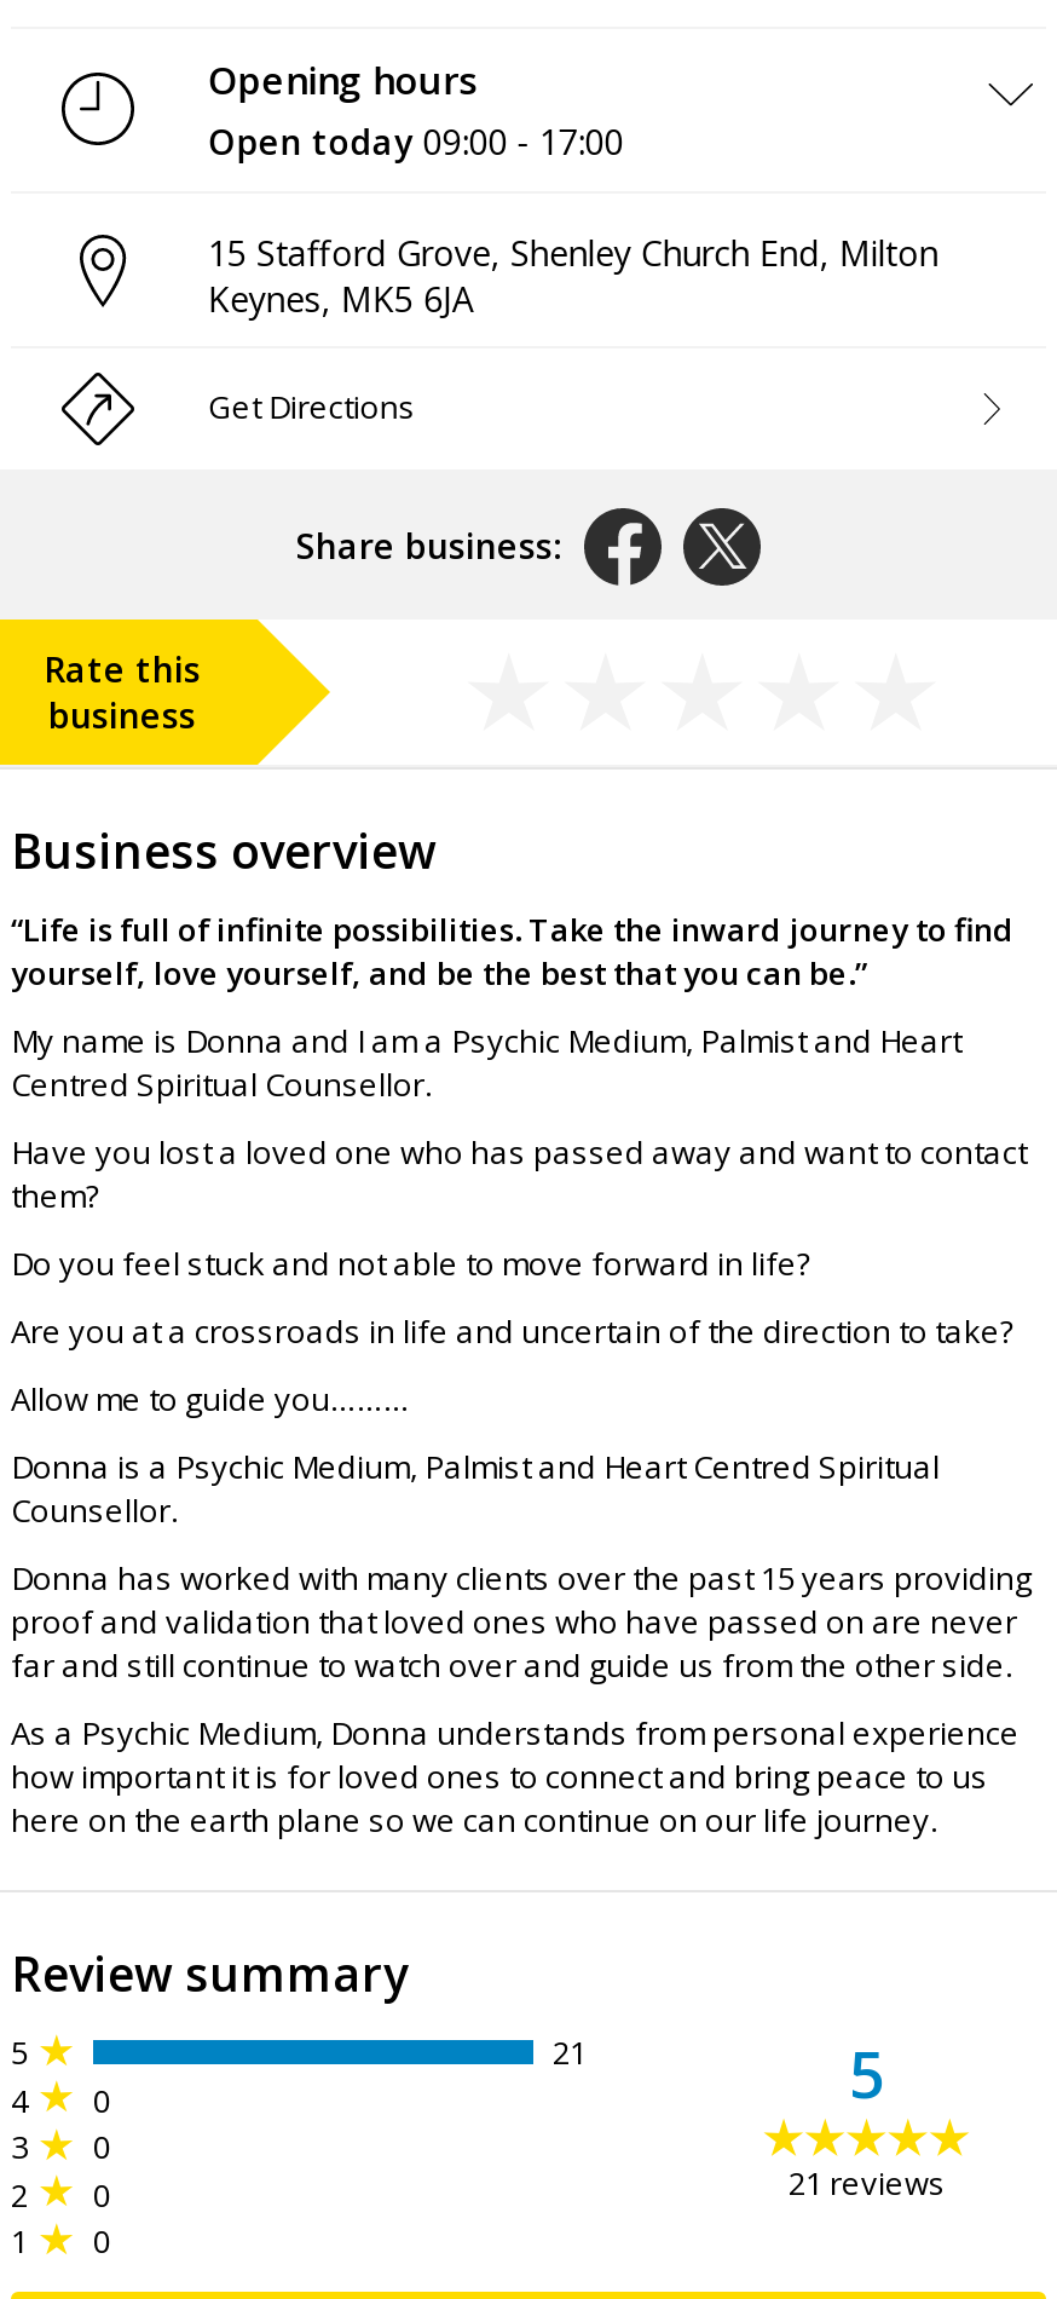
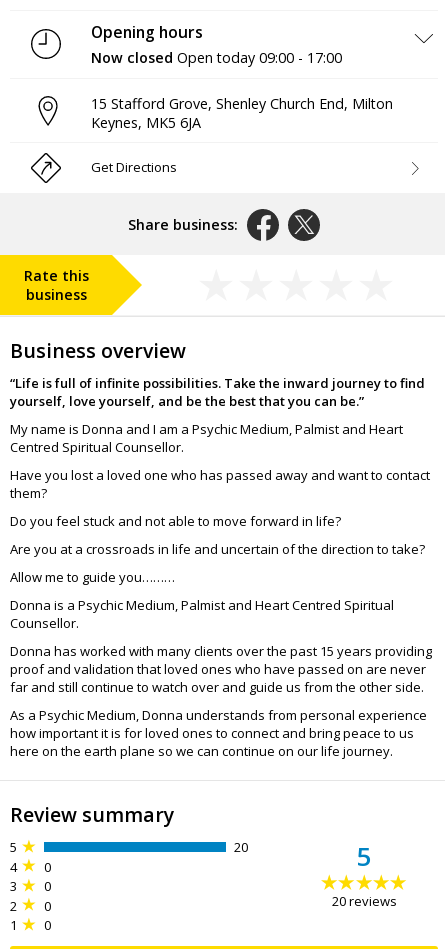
- Open today 09:00 - 17:00
+ Now closed Open today 09:00 - 17:00

- 21
+ 20

- 21 reviews
+ 20 reviews
